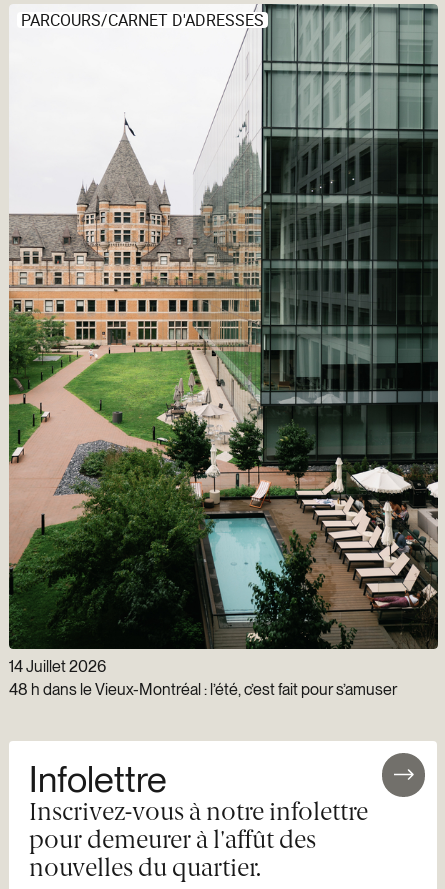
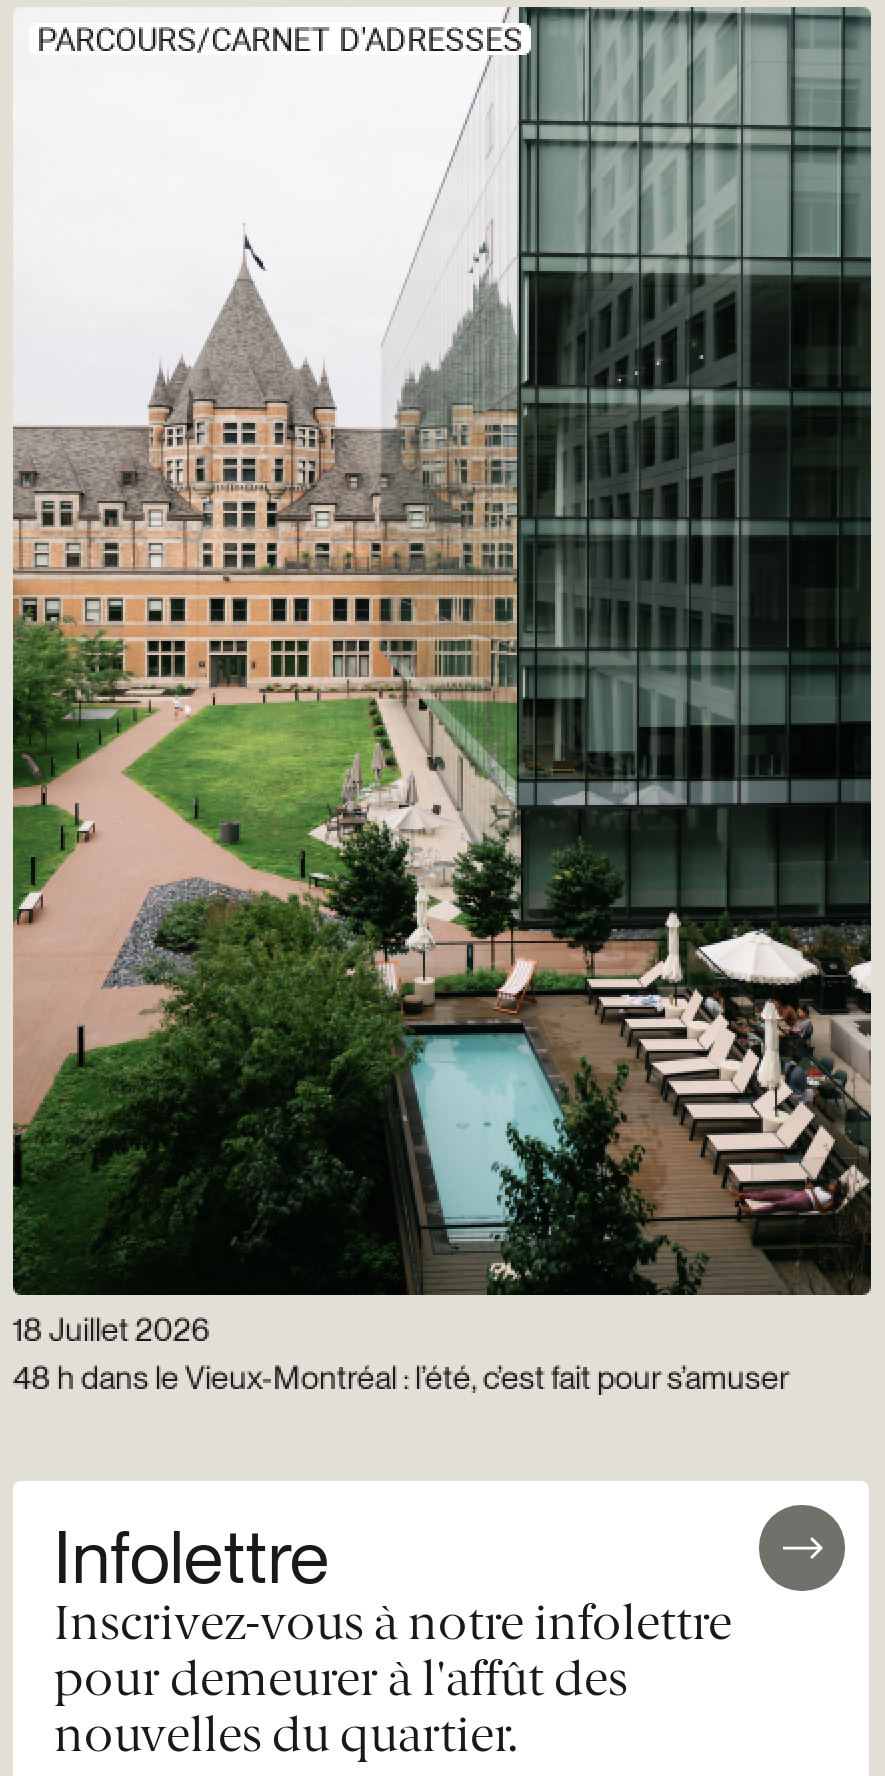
- 14 Juillet 2026
+ 18 Juillet 2026
